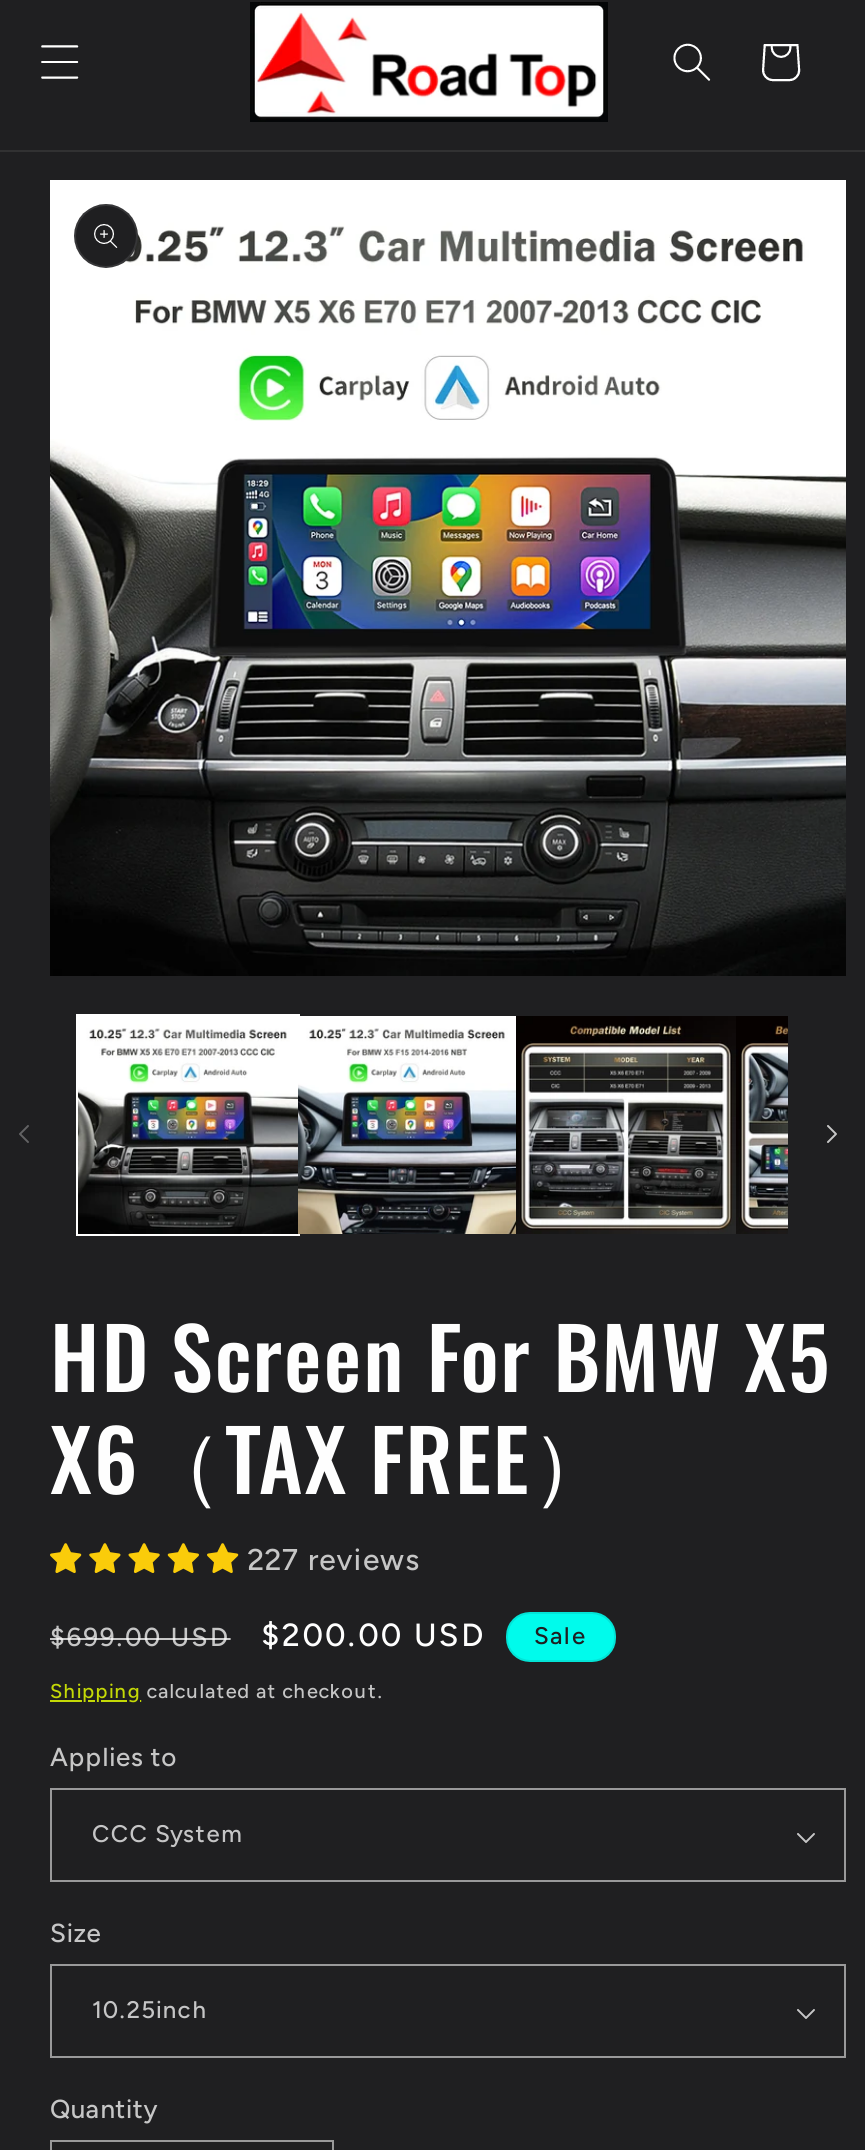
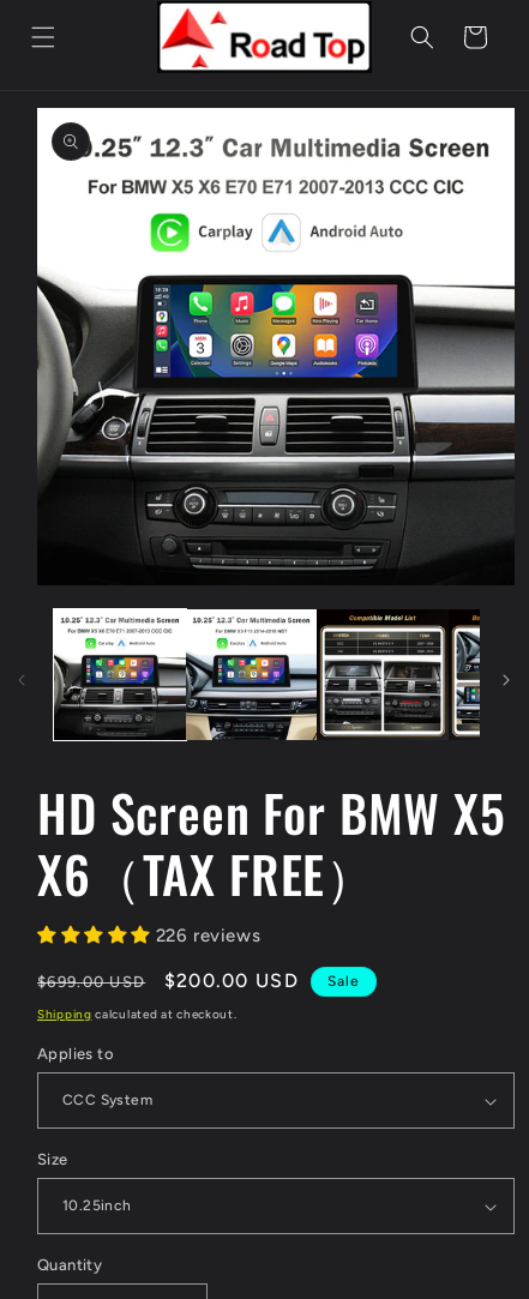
- 227 reviews
+ 226 reviews
